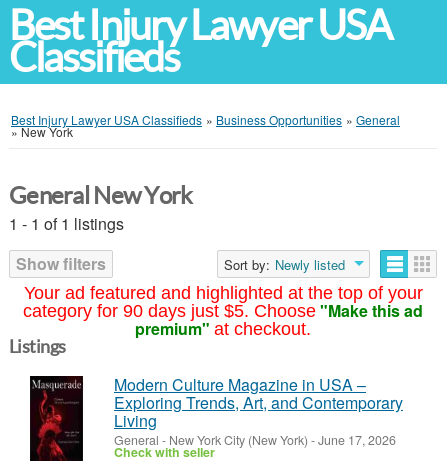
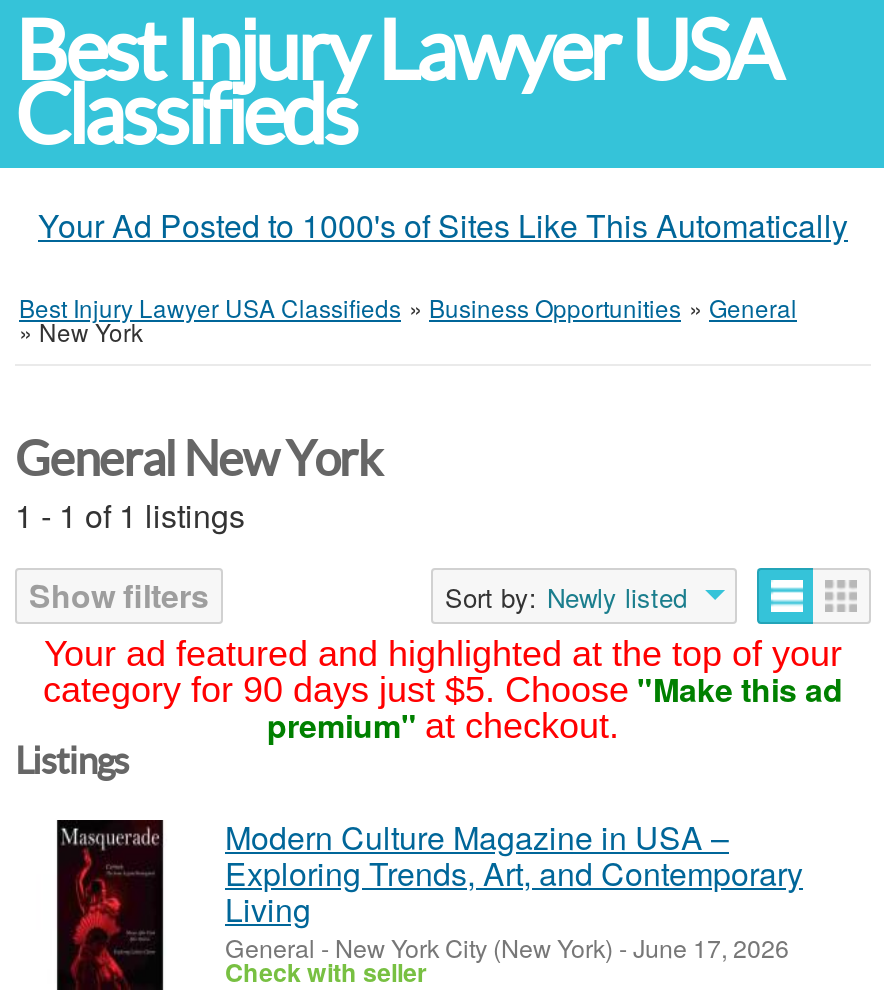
+ Your Ad Posted to 1000's of Sites Like This Automatically
